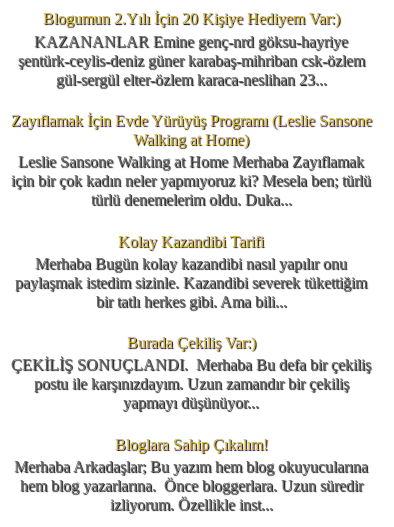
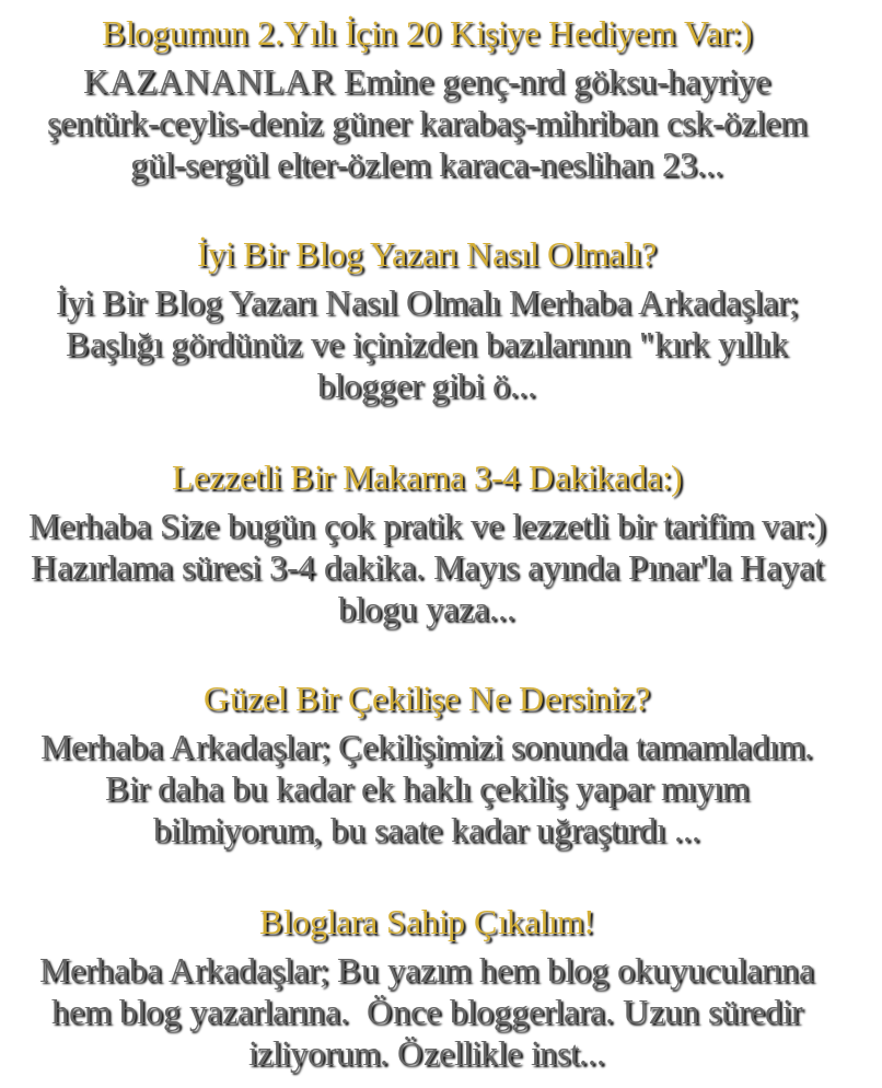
- Zayıflamak İçin Evde Yürüyüş Programı (Leslie Sansone
- Walking at Home)
- Leslie Sansone Walking at Home Merhaba Zayıflamak
- için bir çok kadın neler yapmıyoruz ki? Mesela ben; türlü
- türlü denemelerim oldu. Duka...
+ İyi Bir Blog Yazarı Nasıl Olmalı?
+ İyi Bir Blog Yazarı Nasıl Olmalı Merhaba Arkadaşlar;
+ Başlığı gördünüz ve içinizden bazılarının "kırk yıllık
+ blogger gibi ö...

- Kolay Kazandibi Tarifi
- Merhaba Bugün kolay kazandibi nasıl yapılır onu
- paylaşmak istedim sizinle. Kazandibi severek tükettiğim
- bir tatlı herkes gibi. Ama bili...
+ Lezzetli Bir Makarna 3-4 Dakikada:)
+ Merhaba Size bugün çok pratik ve lezzetli bir tarifim var:)
+ Hazırlama süresi 3-4 dakika. Mayıs ayında Pınar'la Hayat
+ blogu yaza...

- Burada Çekiliş Var:)
- ÇEKİLİŞ SONUÇLANDI. Merhaba Bu defa bir çekiliş
- postu ile karşınızdayım. Uzun zamandır bir çekiliş
- yapmayı düşünüyor...
+ Güzel Bir Çekilişe Ne Dersiniz?
+ Merhaba Arkadaşlar; Çekilişimizi sonunda tamamladım.
+ Bir daha bu kadar ek haklı çekiliş yapar mıyım
+ bilmiyorum, bu saate kadar uğraştırdı ...
